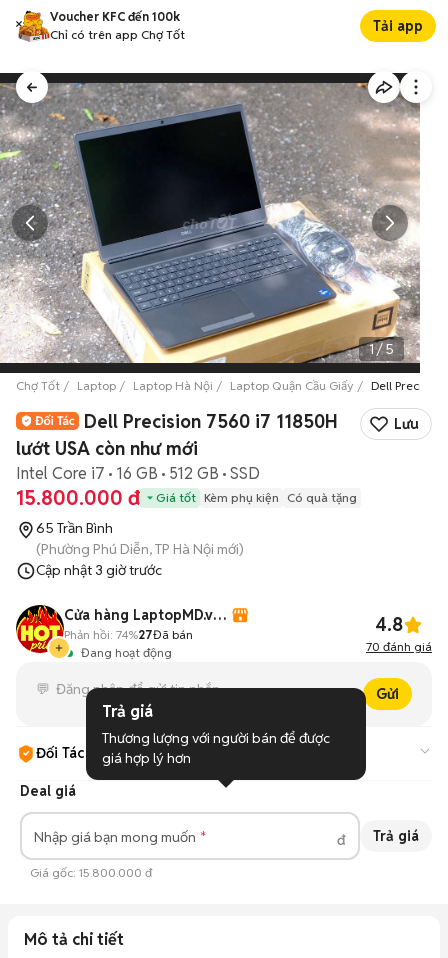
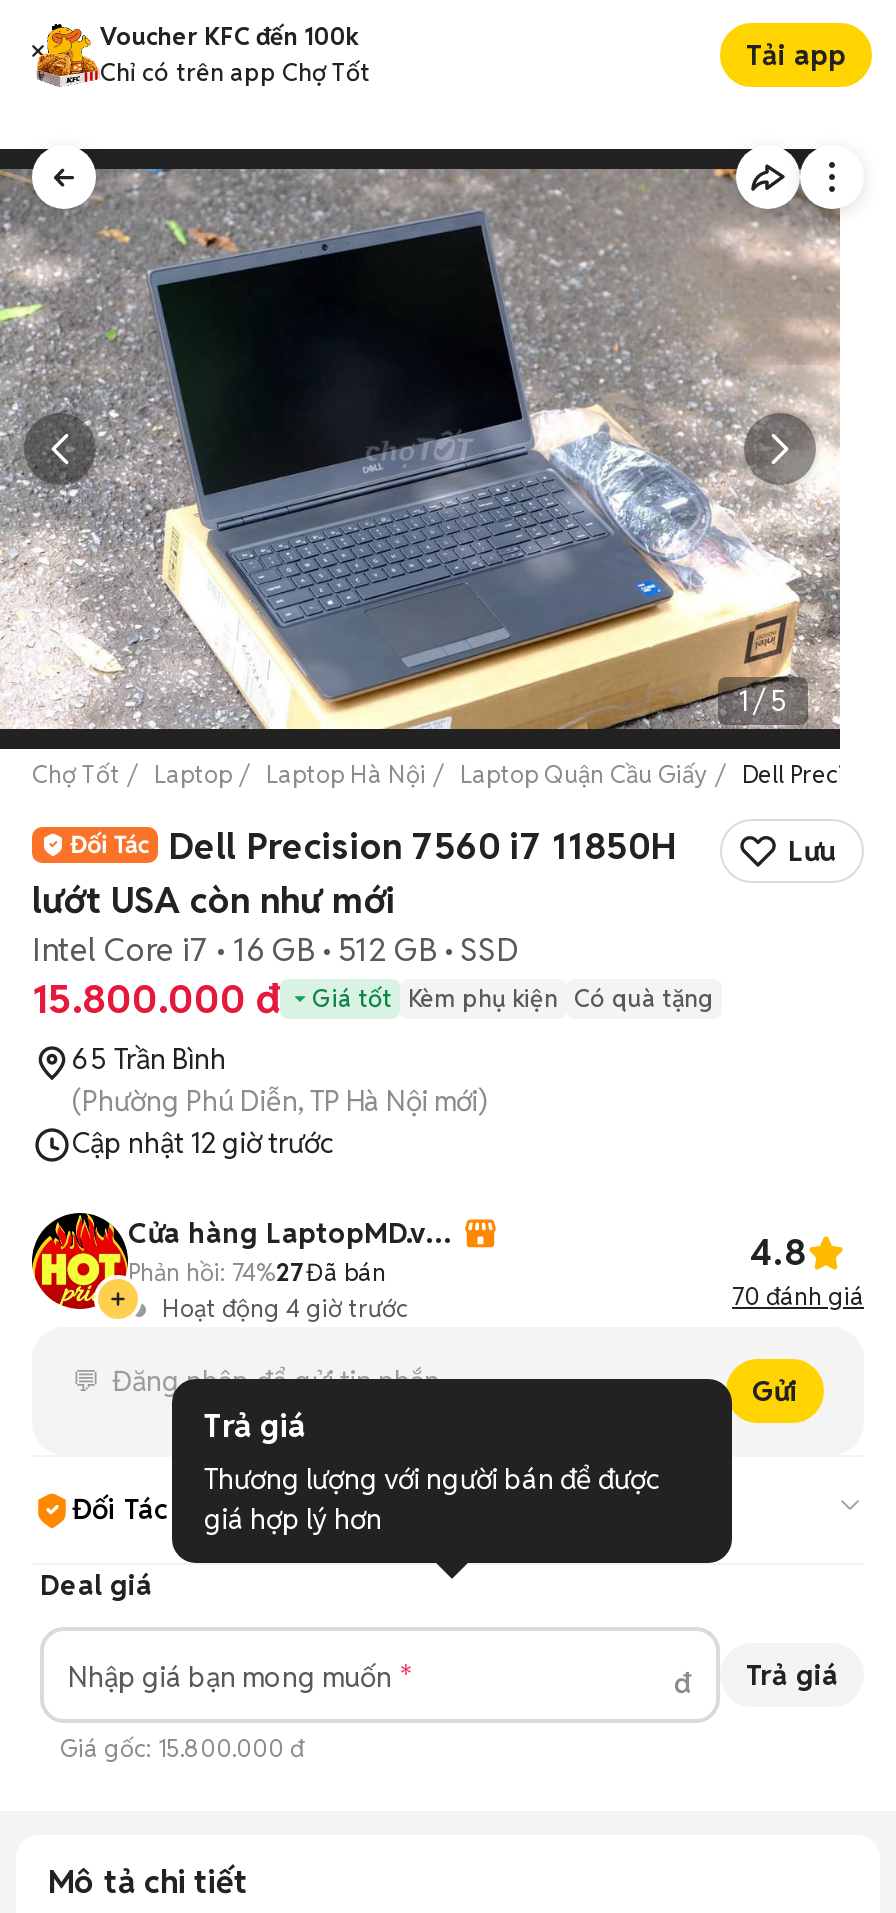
- Cập nhật 3 giờ trước
+ Cập nhật 12 giờ trước

- Đang hoạt động
+ Hoạt động 4 giờ trước
